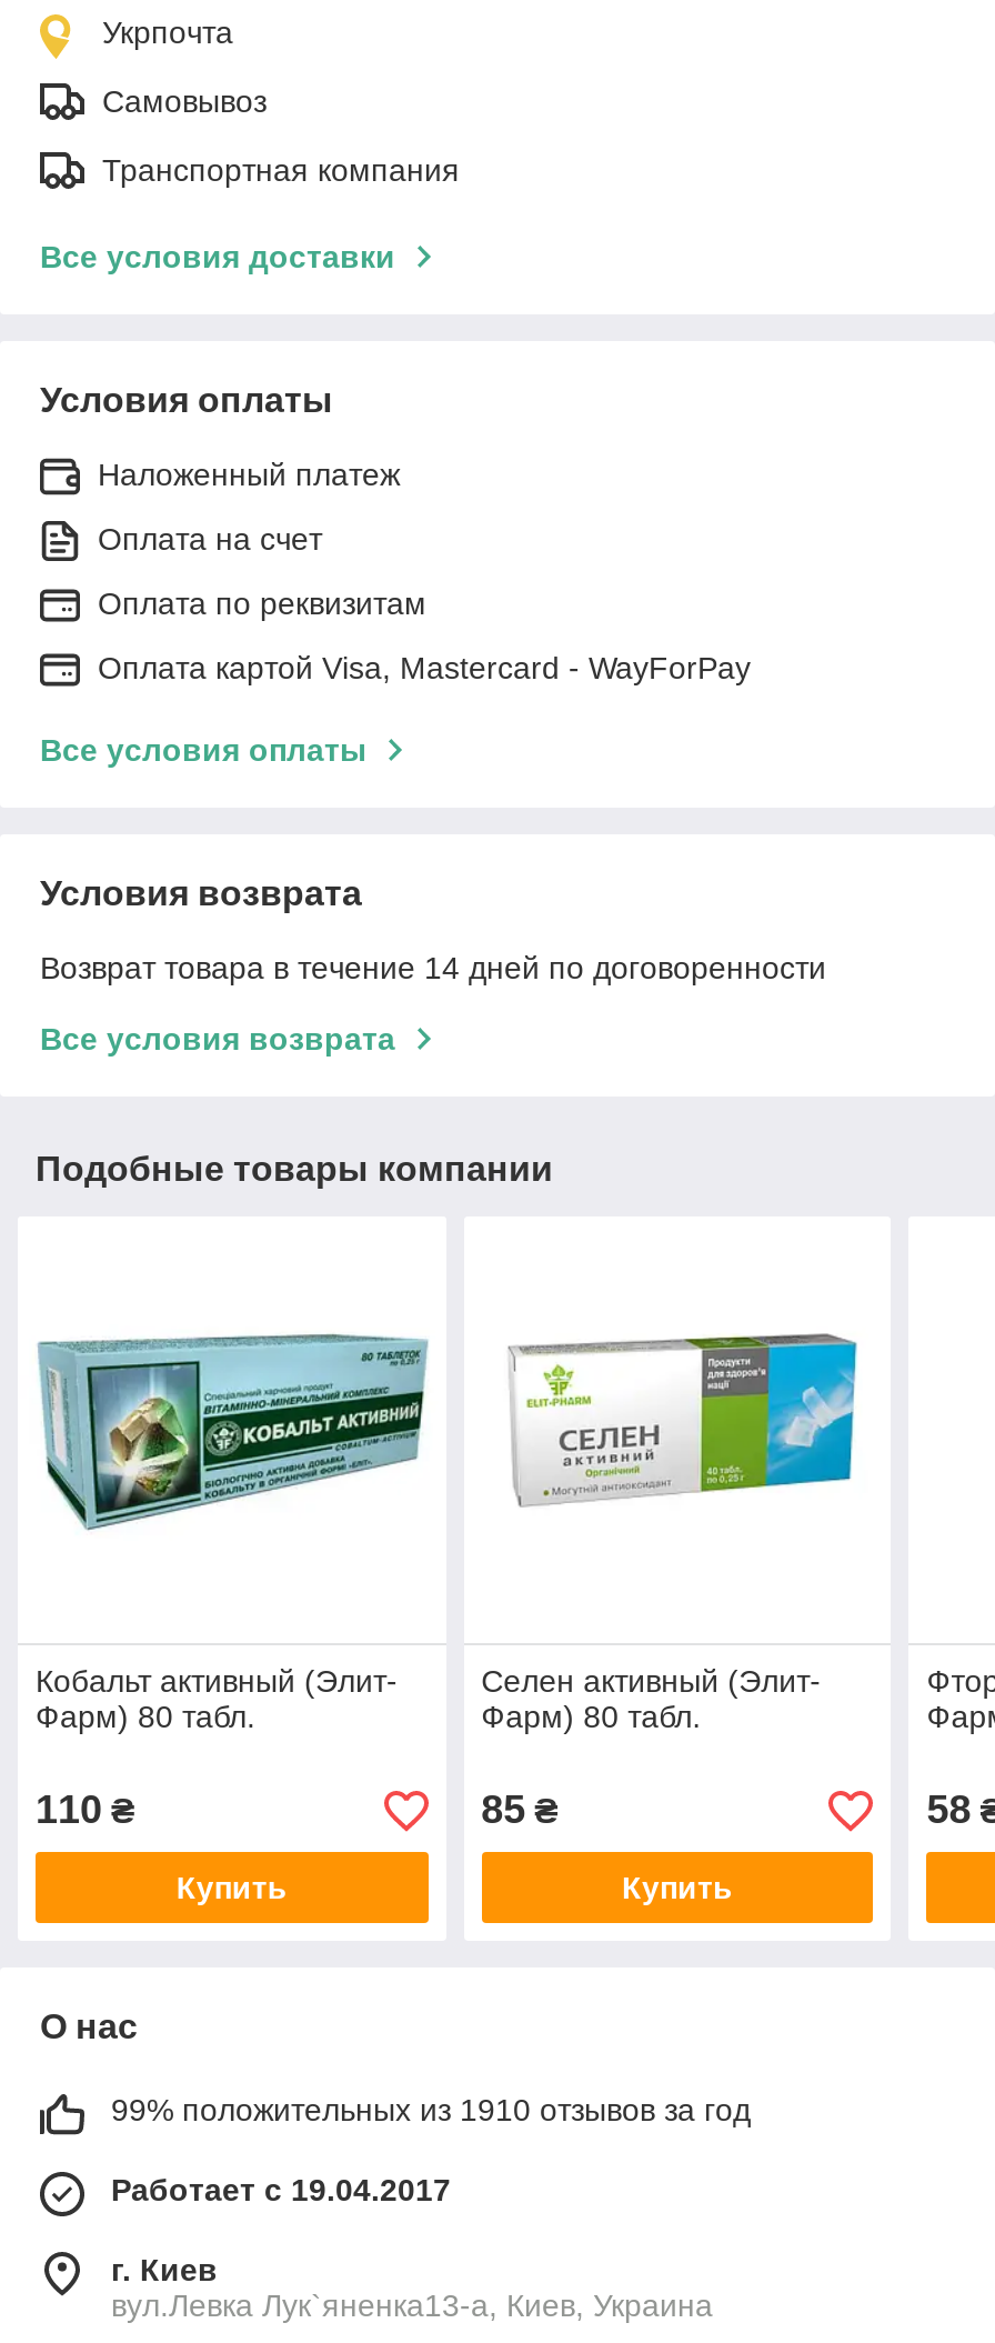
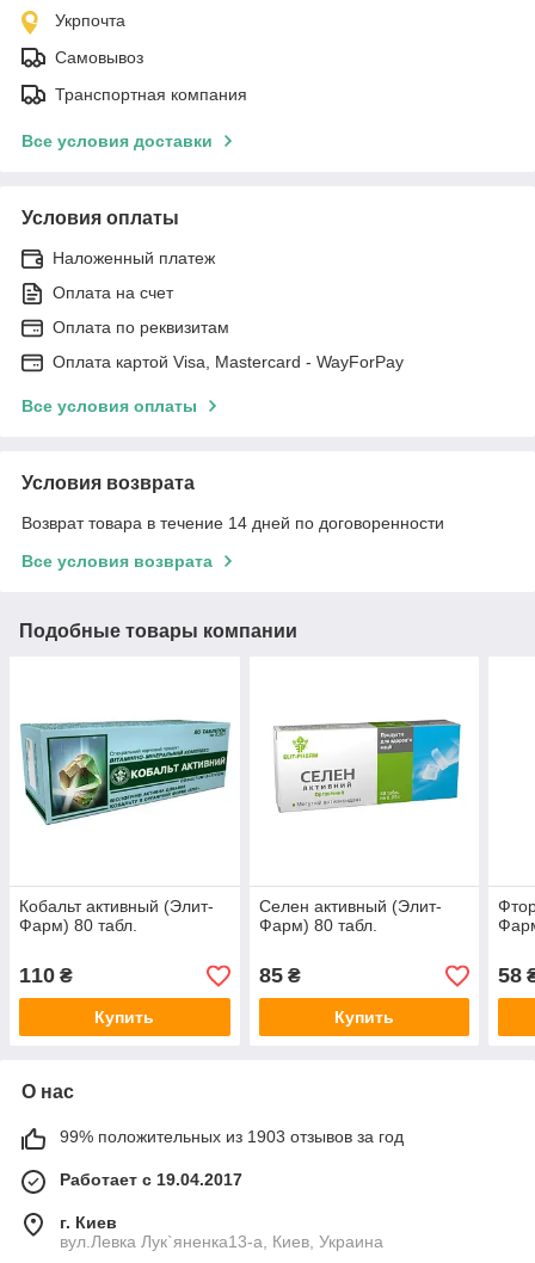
- 99% положительных из 1910 отзывов за год
+ 99% положительных из 1903 отзывов за год
